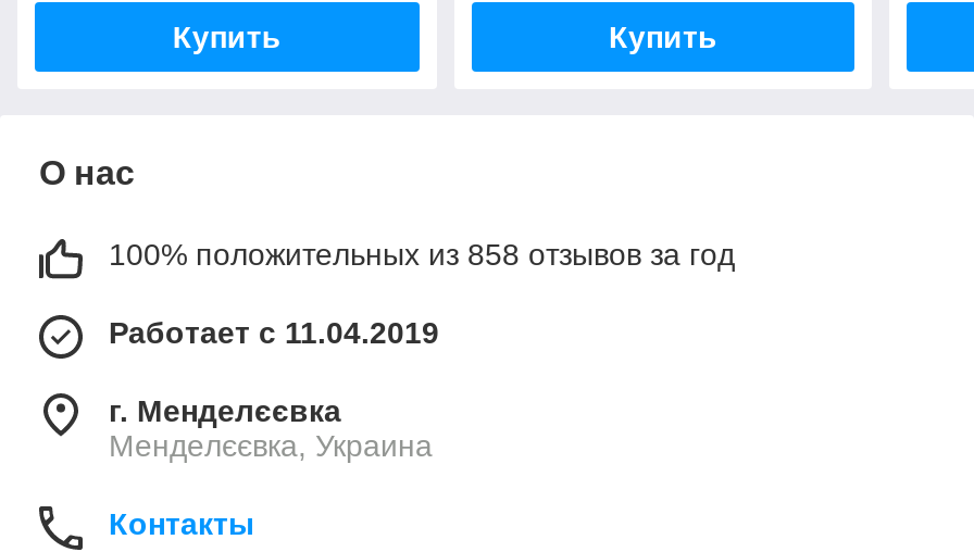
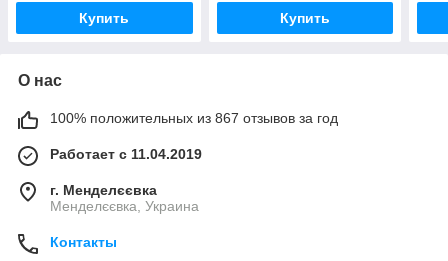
- 100% положительных из 858 отзывов за год
+ 100% положительных из 867 отзывов за год
